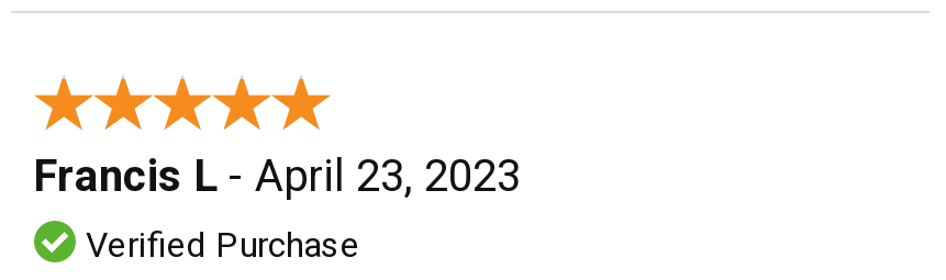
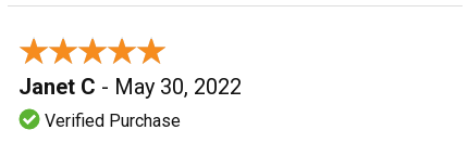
- Francis L - April 23, 2023
+ Janet C - May 30, 2022
